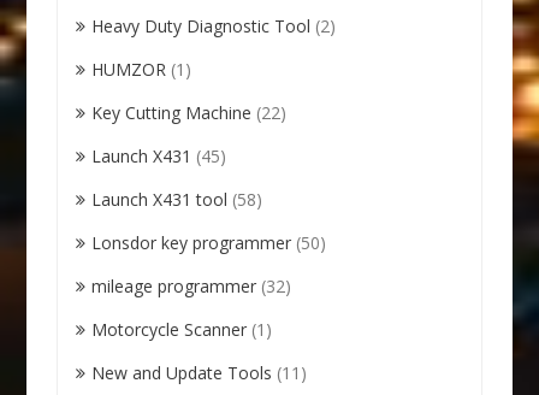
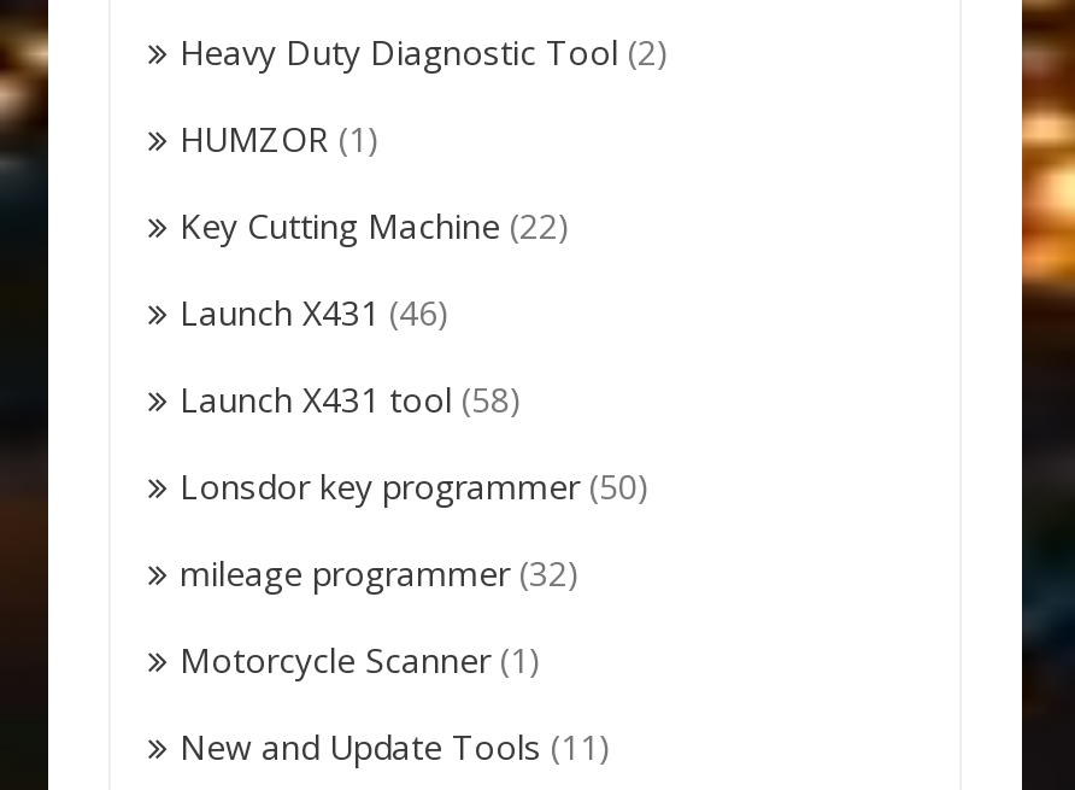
- Launch X431 (45)
+ Launch X431 (46)
